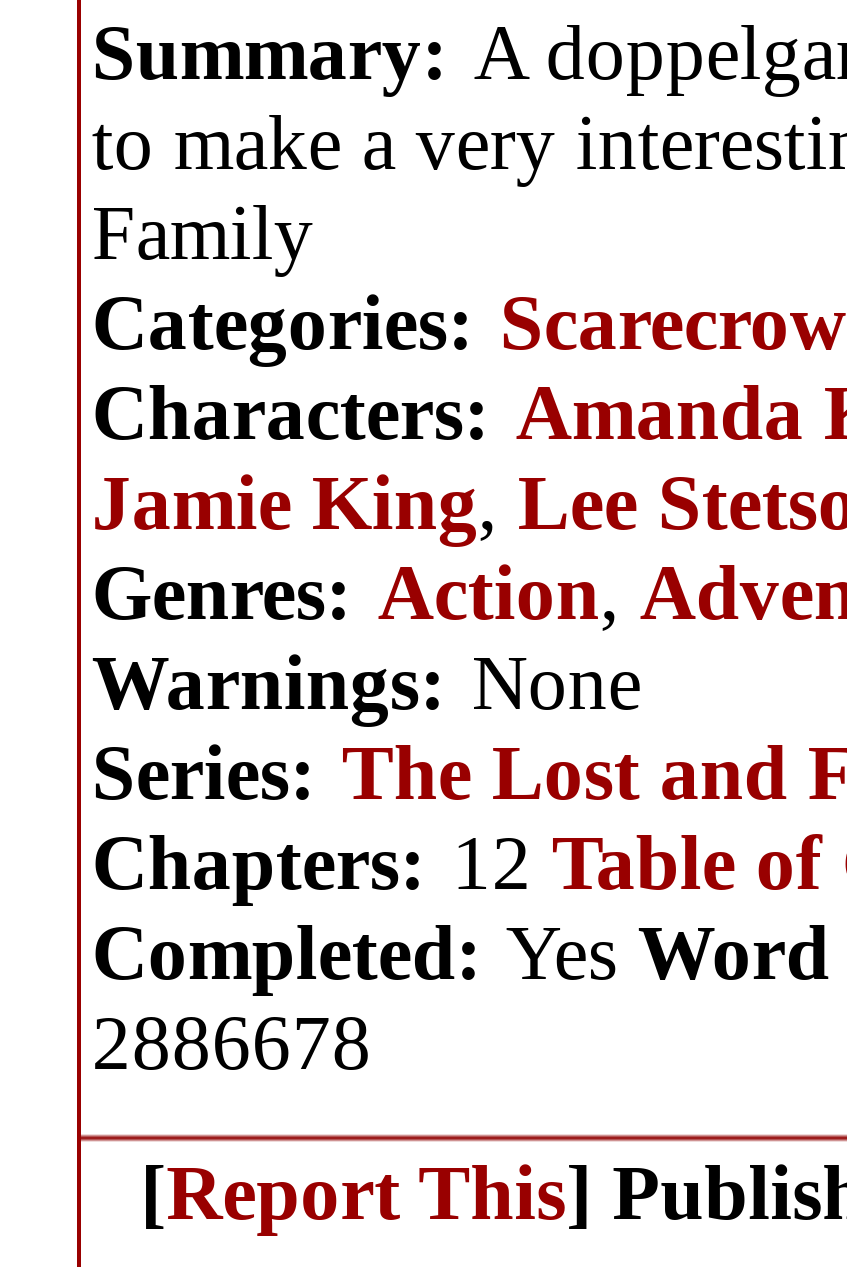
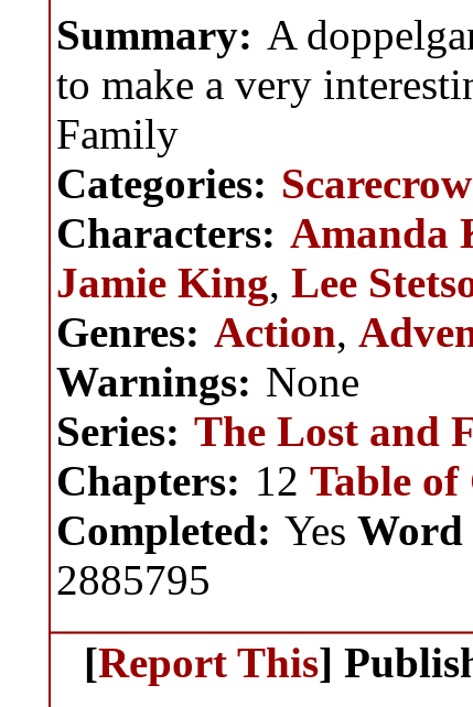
- 2886678
+ 2885795
